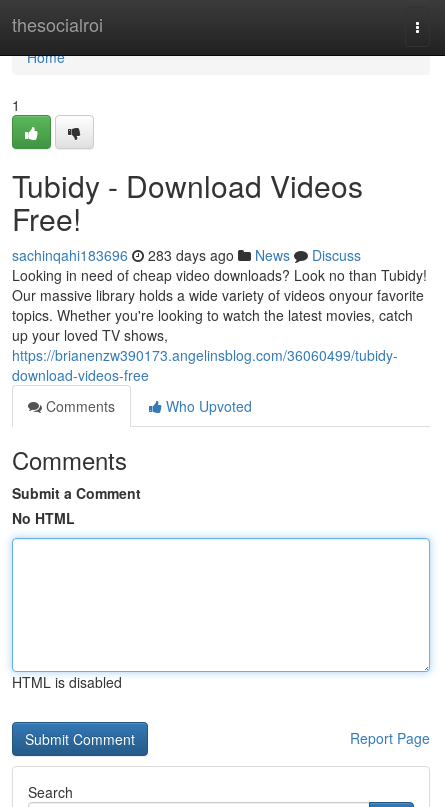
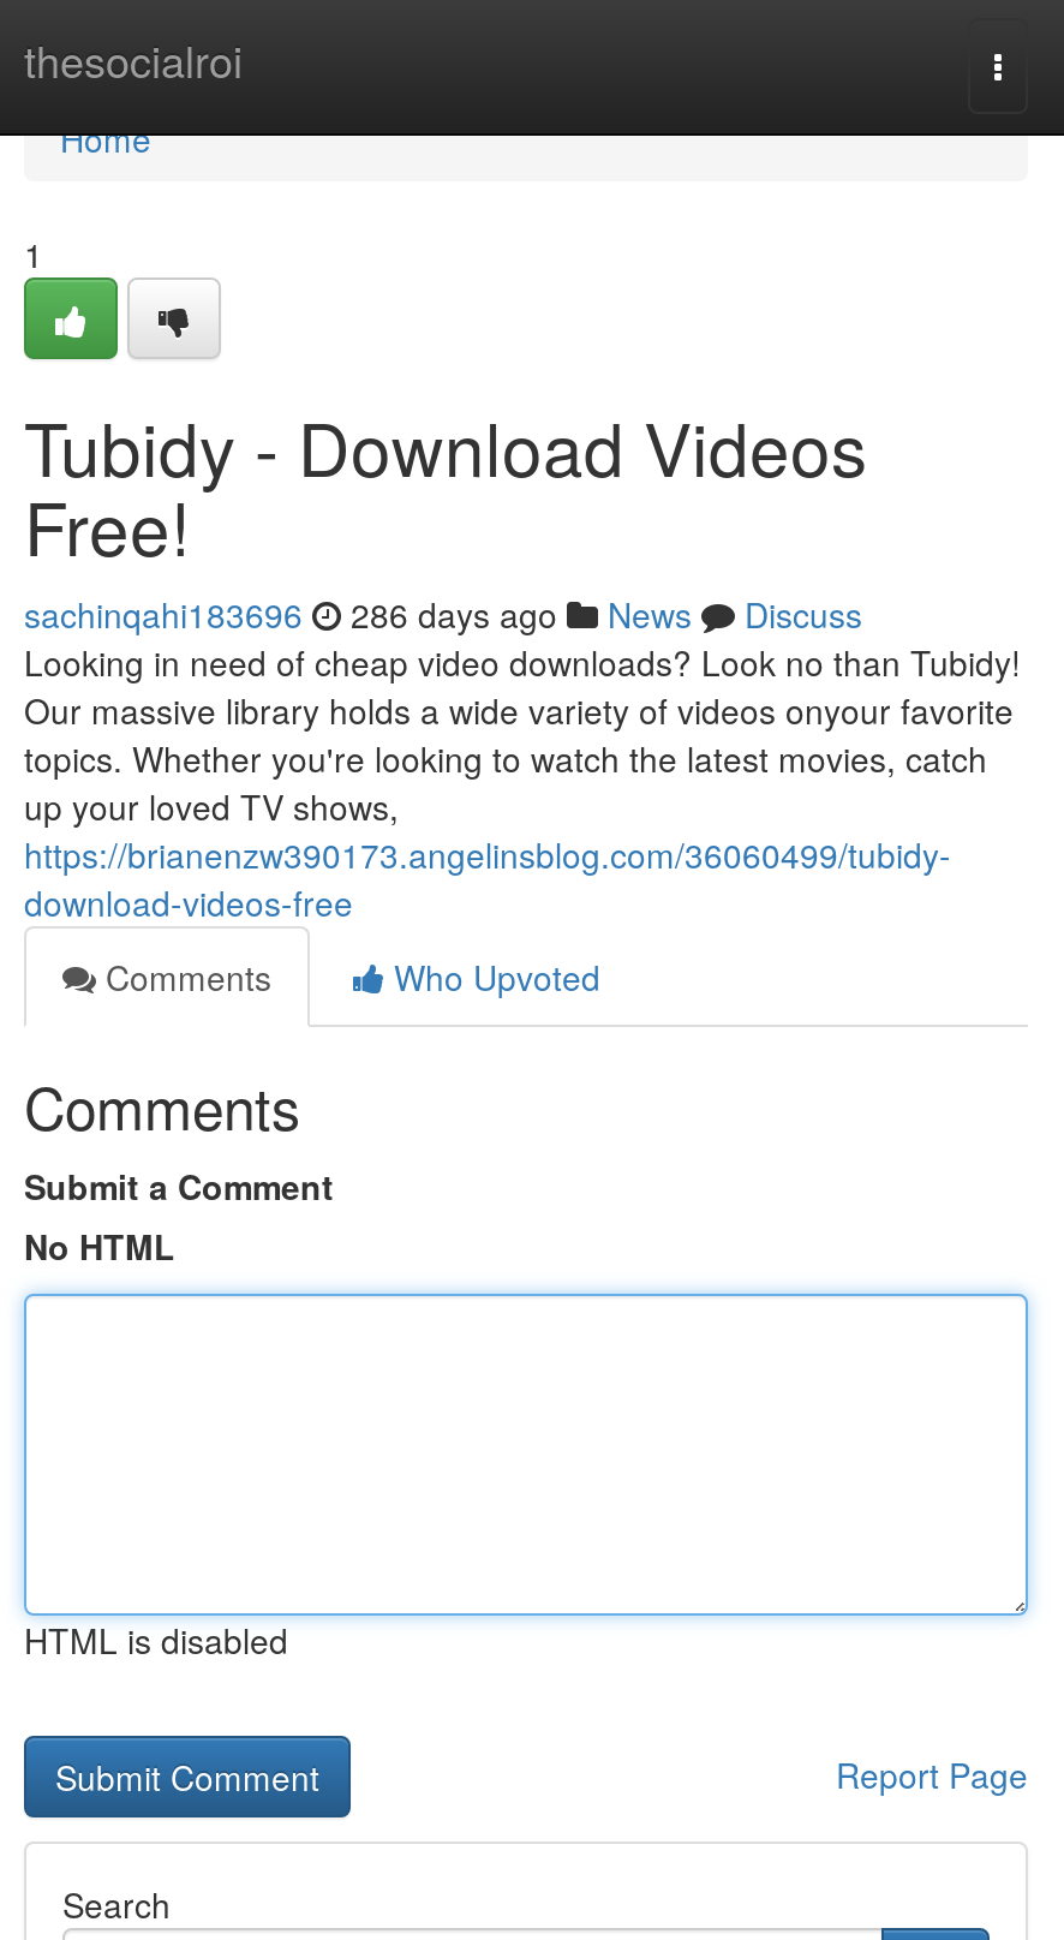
- sachinqahi183696 283 days ago News Discuss
+ sachinqahi183696 286 days ago News Discuss
